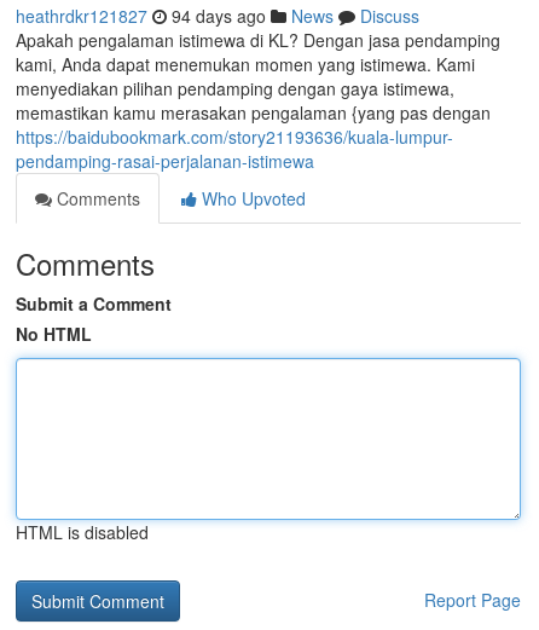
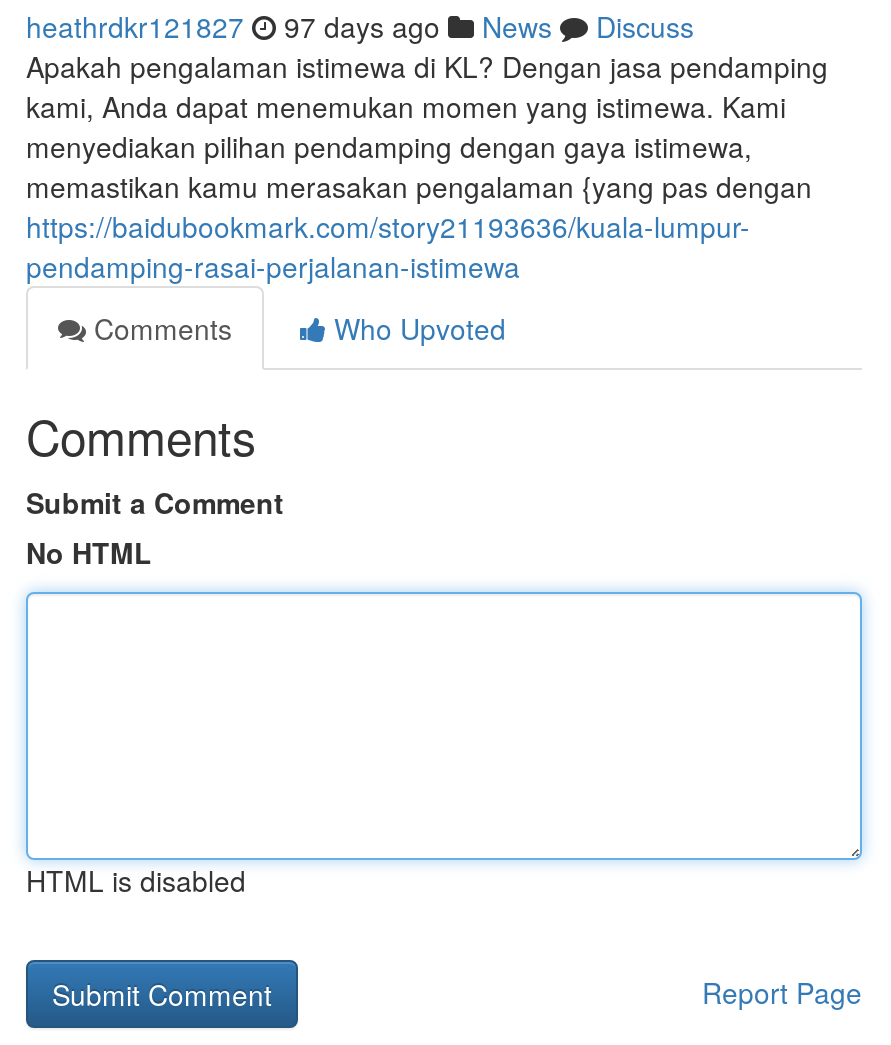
- heathrdkr121827 94 days ago News Discuss
+ heathrdkr121827 97 days ago News Discuss
